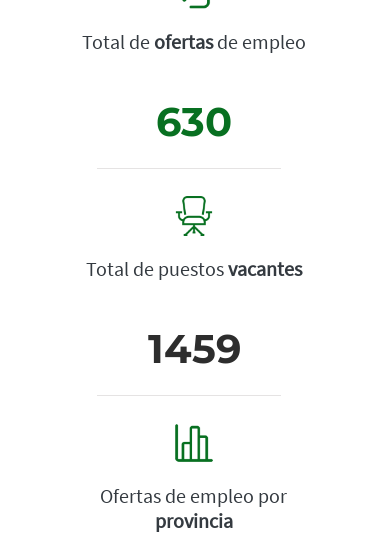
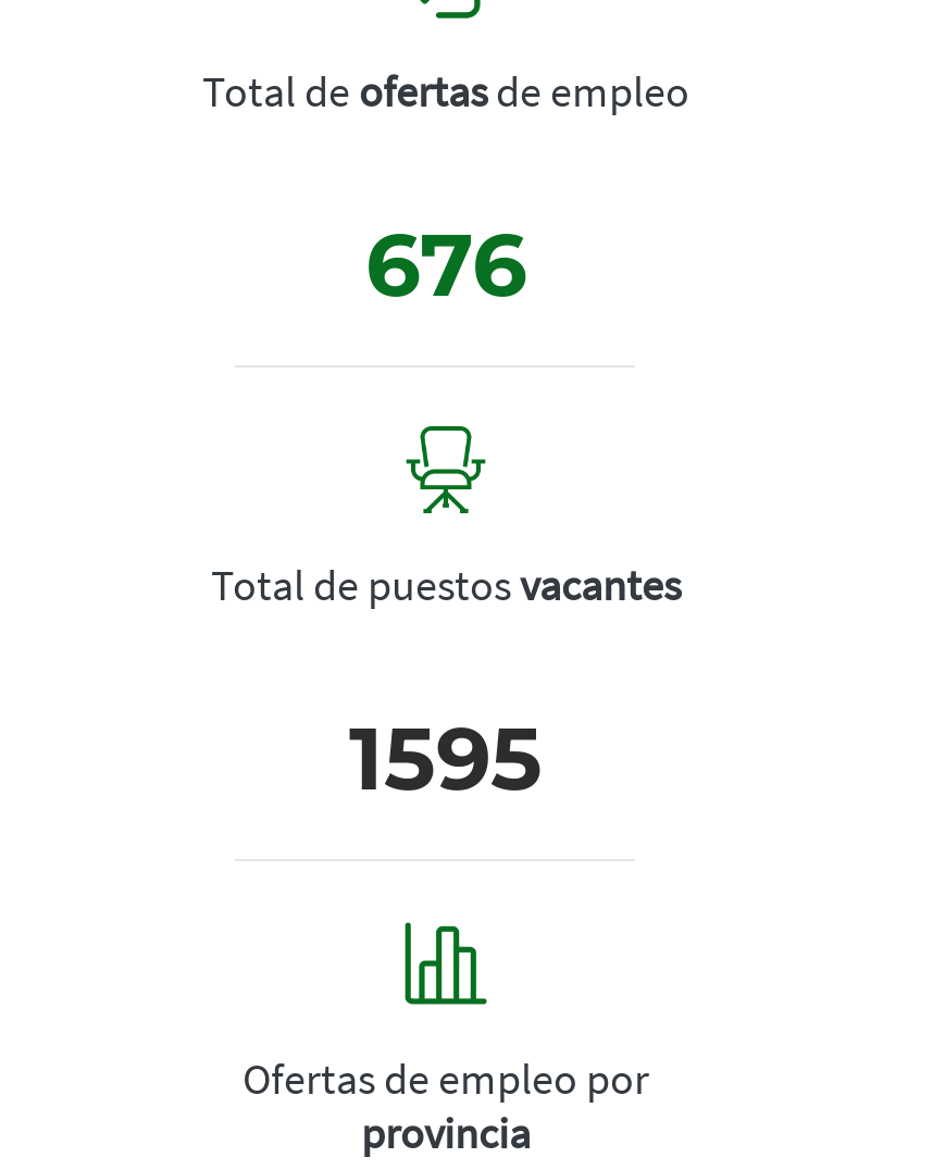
- 630
+ 676

- 1459
+ 1595
